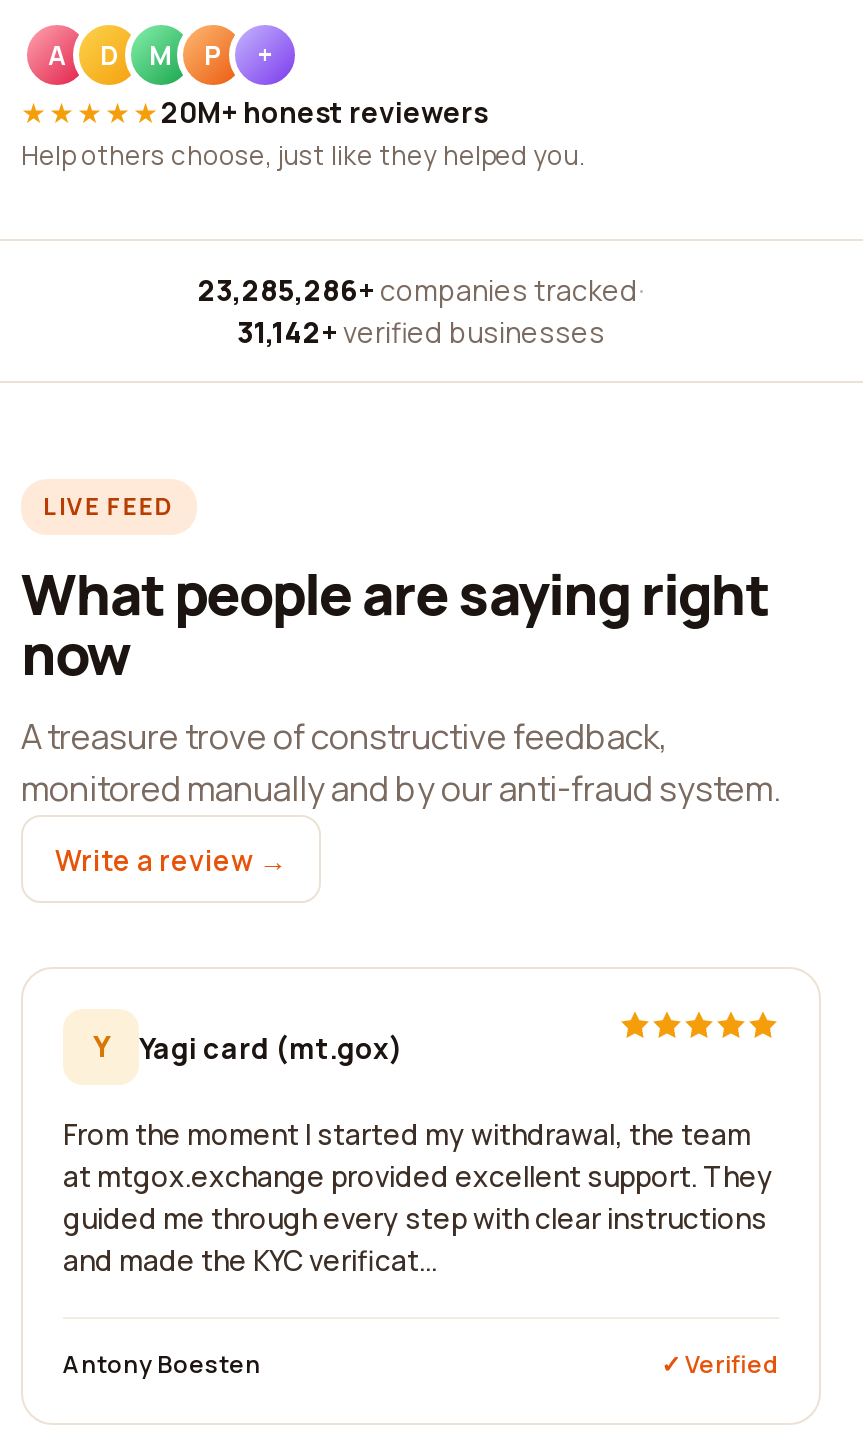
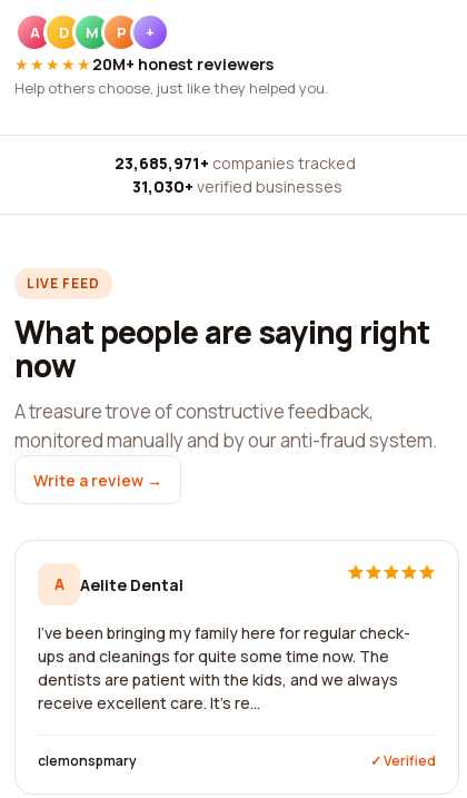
- 23,285,286+ companies tracked ·
+ 23,685,971+ companies tracked ·

- 31,142+ verified businesses
+ 31,030+ verified businesses

- Y
- Yagi card (mt.gox)
+ A
+ Aelite Dental

- From the moment I started my withdrawal, the team
- at mtgox.exchange provided excellent support. They
- guided me through every step with clear instructions
- and made the KYC verificat...
+ I've been bringing my family here for regular check-
+ ups and cleanings for quite some time now. The
+ dentists are patient with the kids, and we always
+ receive excellent care. It's re...

- Antony Boesten
+ clemonspmary
